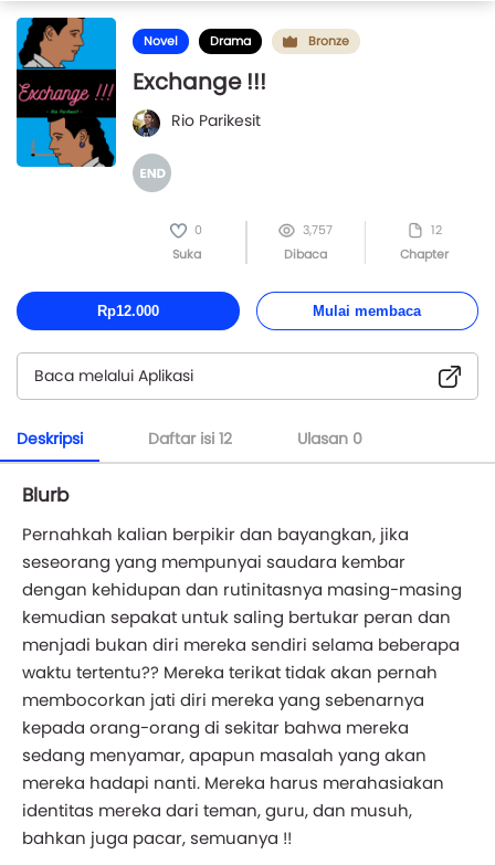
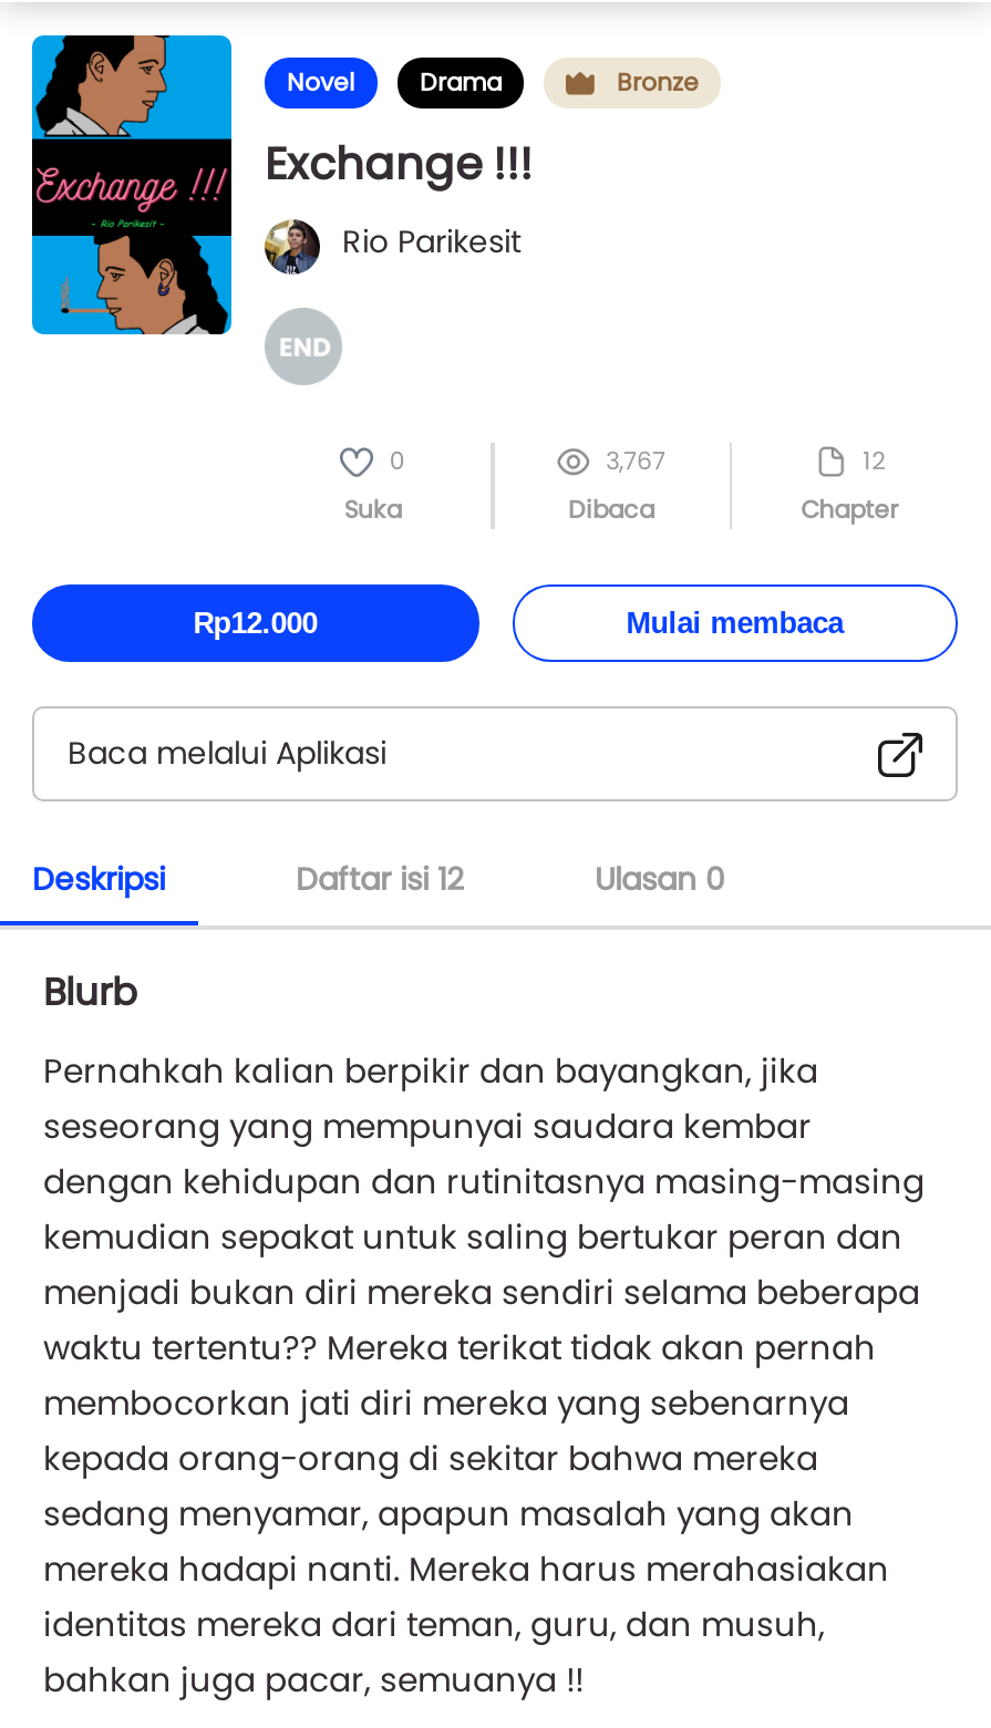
- 3,757
+ 3,767
